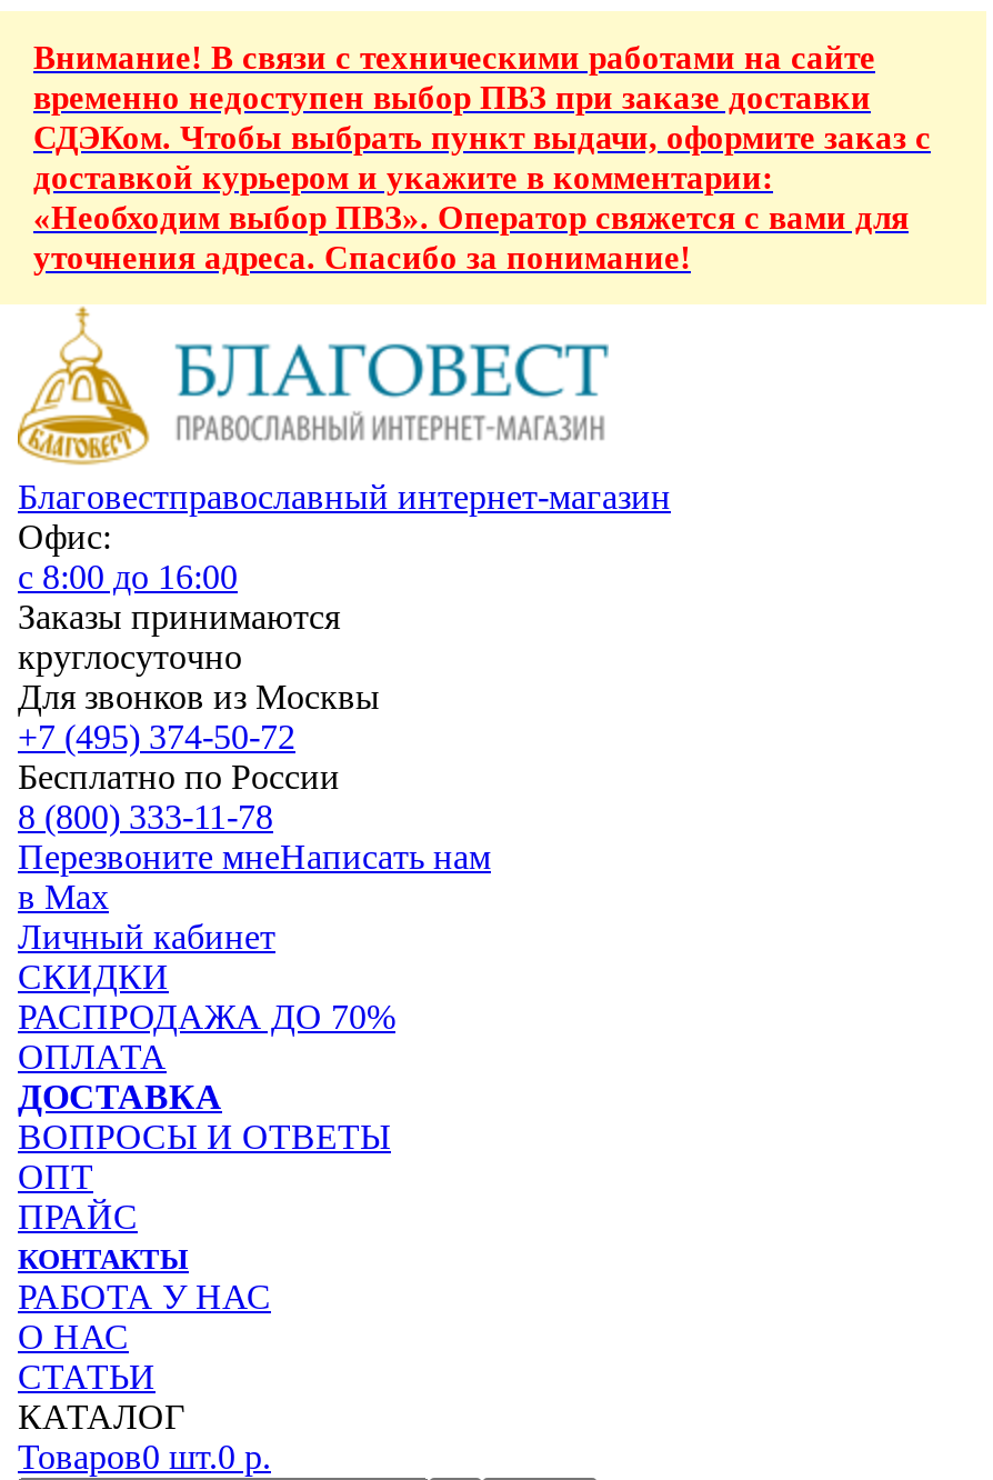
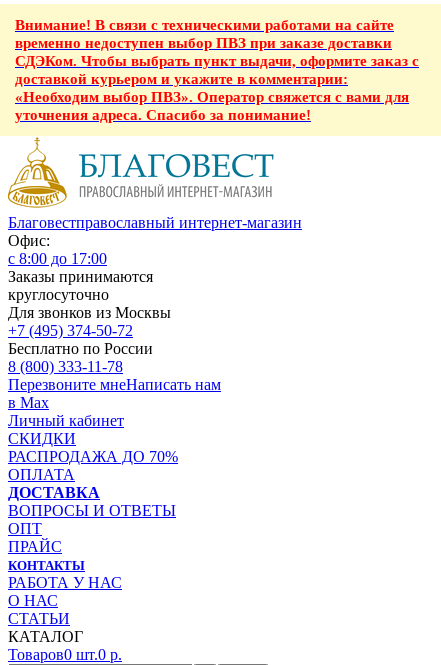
- с 8:00 до 16:00
+ с 8:00 до 17:00
